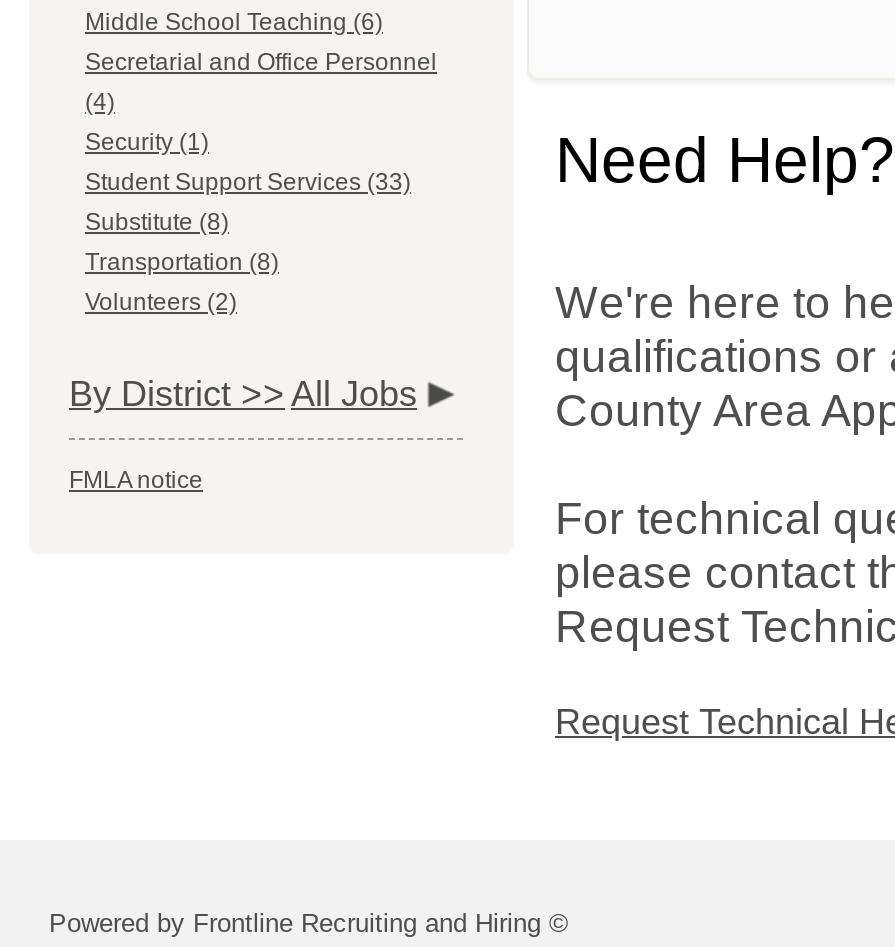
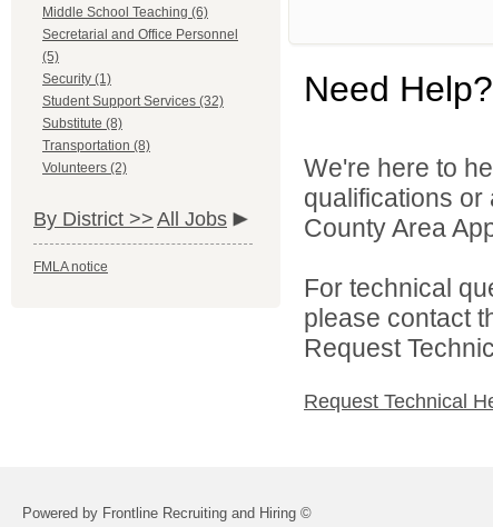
- (4)
+ (5)

- Student Support Services (33)
+ Student Support Services (32)
